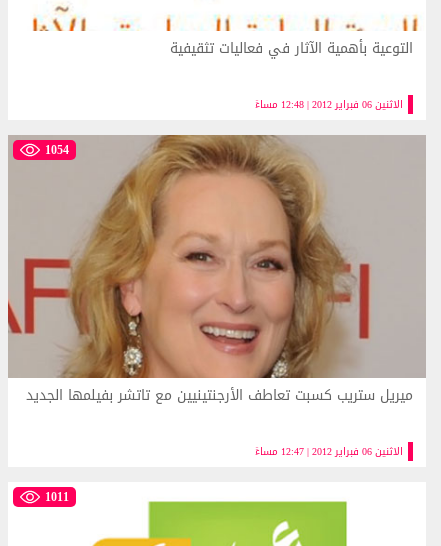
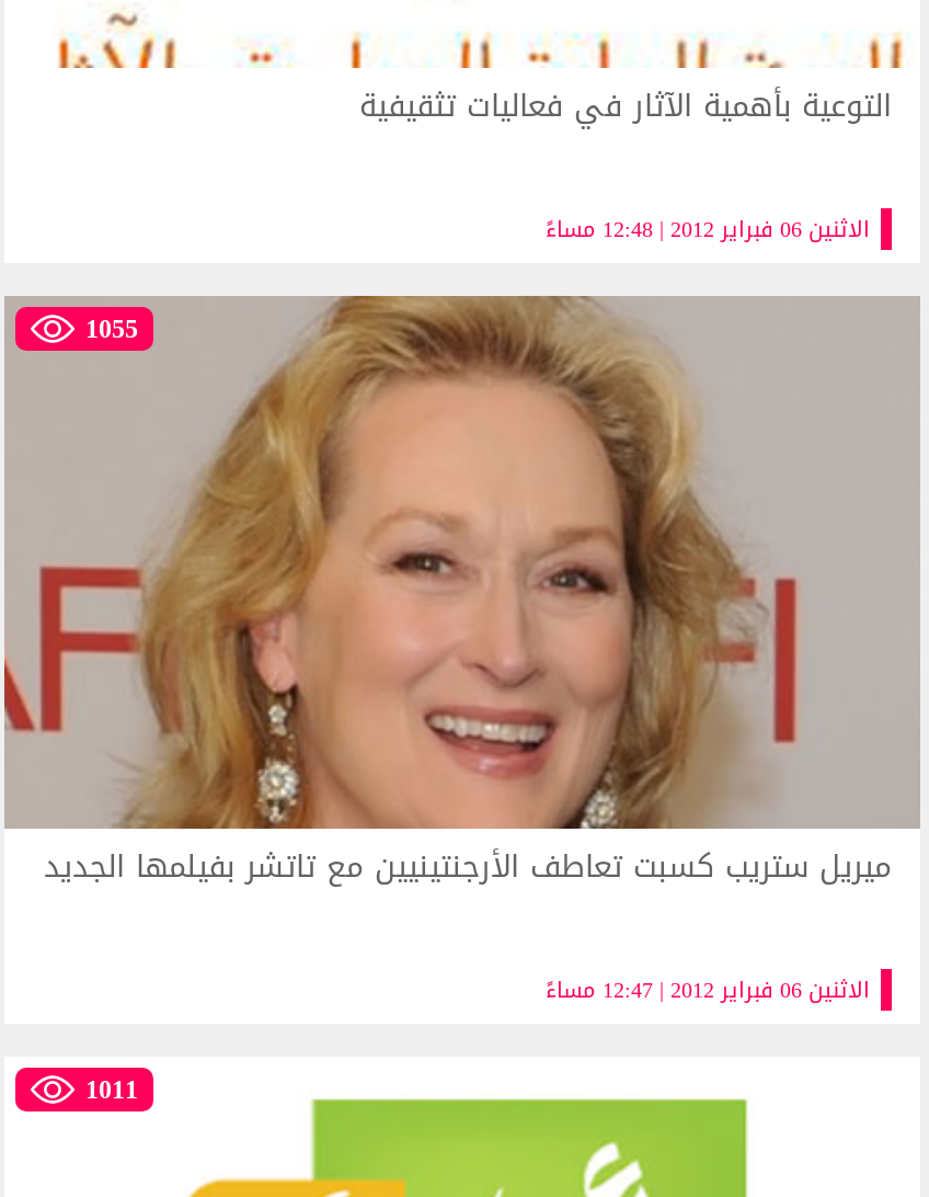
- 1054
+ 1055
